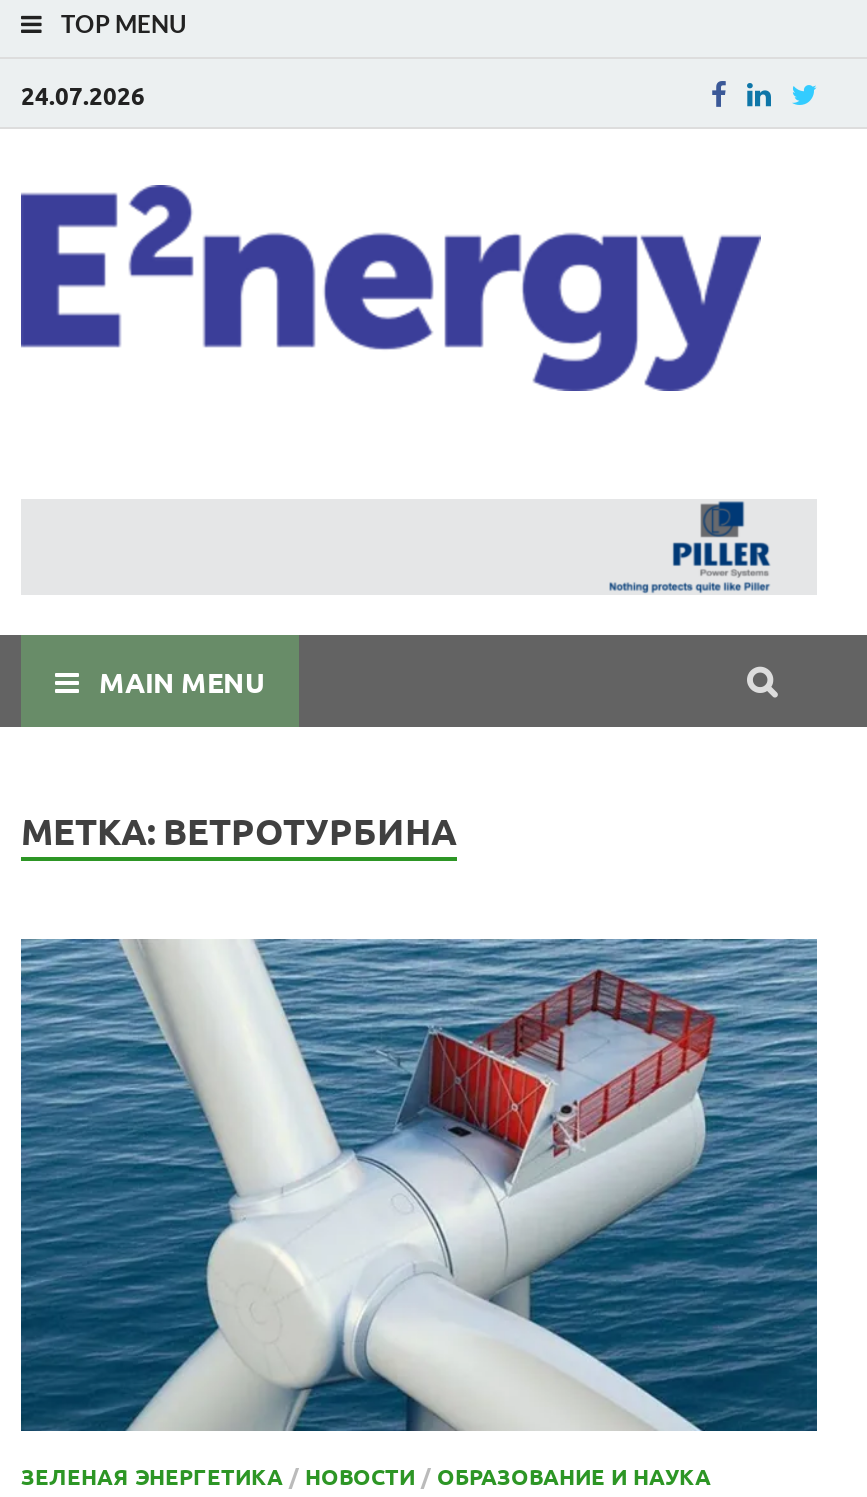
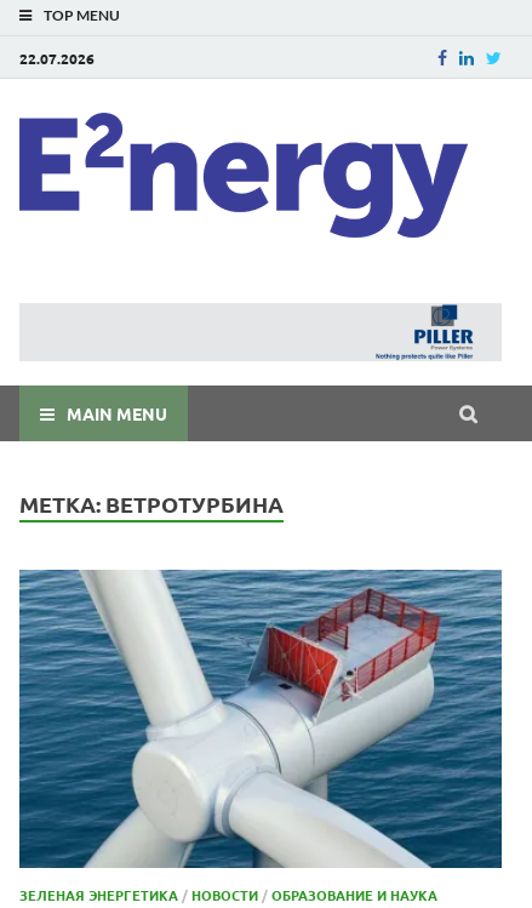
- 24.07.2026
+ 22.07.2026
